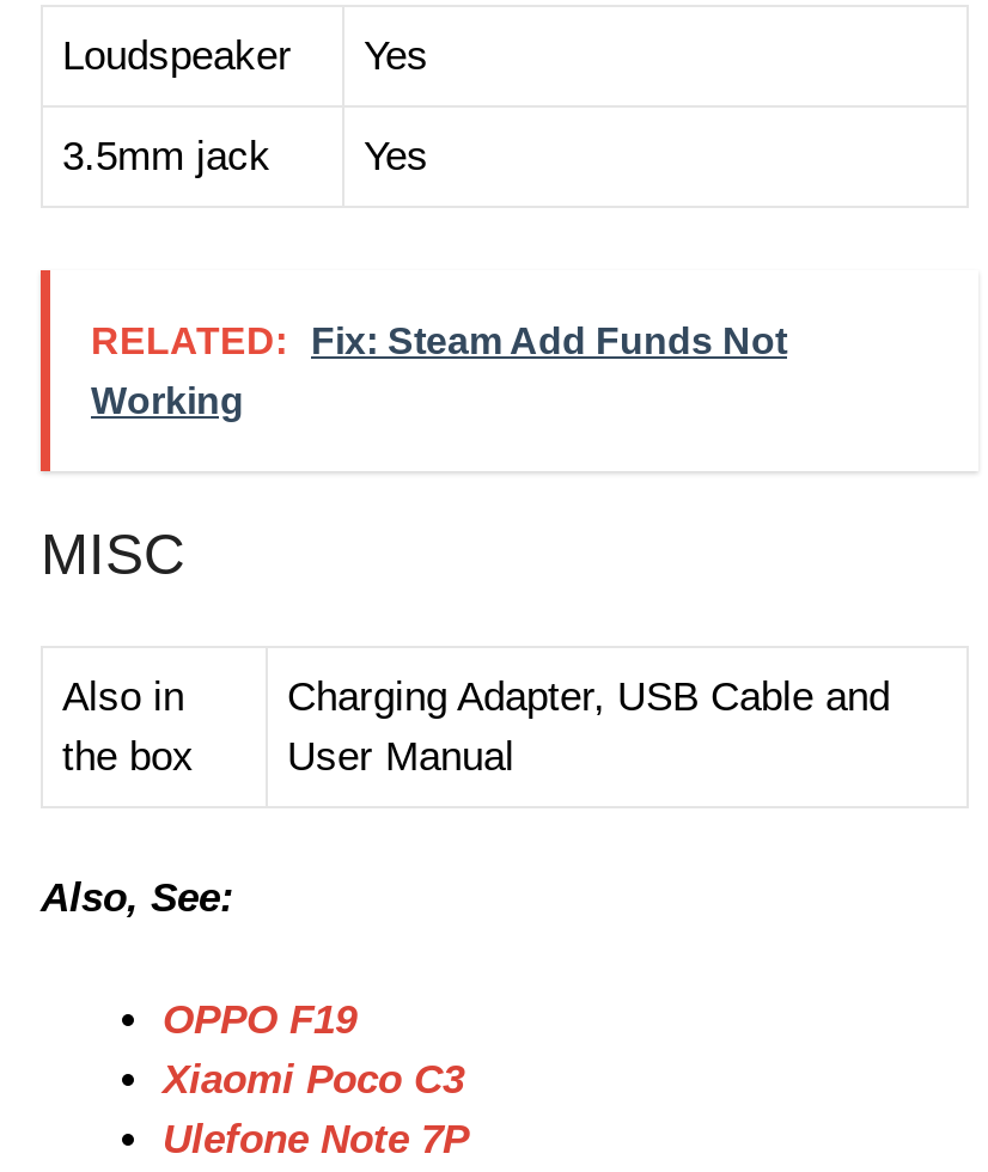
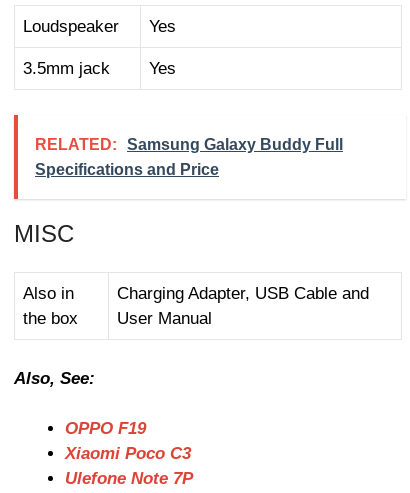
- RELATED: Fix: Steam Add Funds Not
+ RELATED: Samsung Galaxy Buddy Full

- Working
+ Specifications and Price
